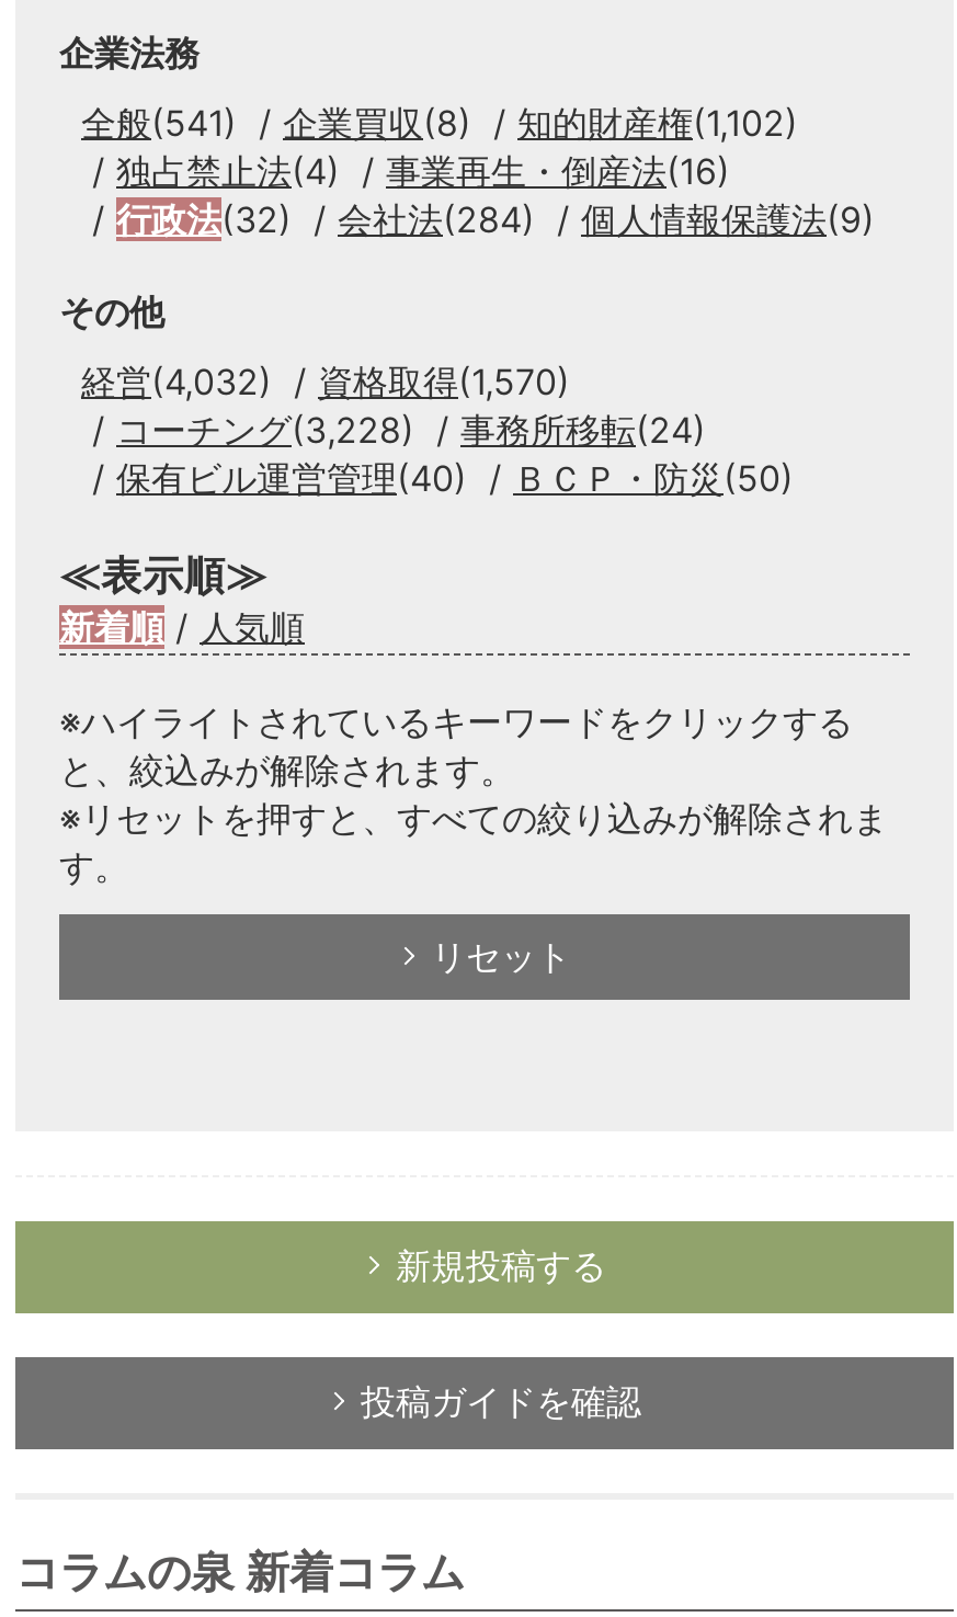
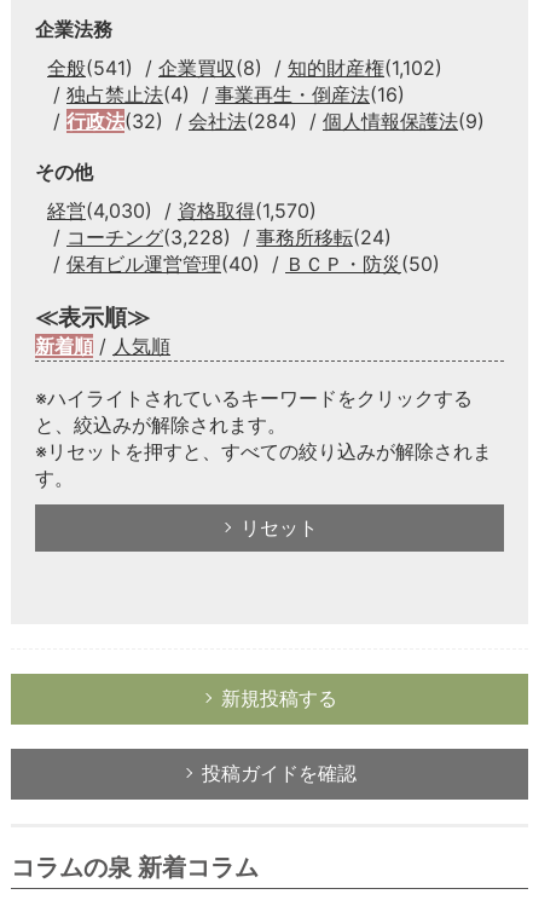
- 経営(4,032) 資格取得(1,570)
+ 経営(4,030) 資格取得(1,570)
